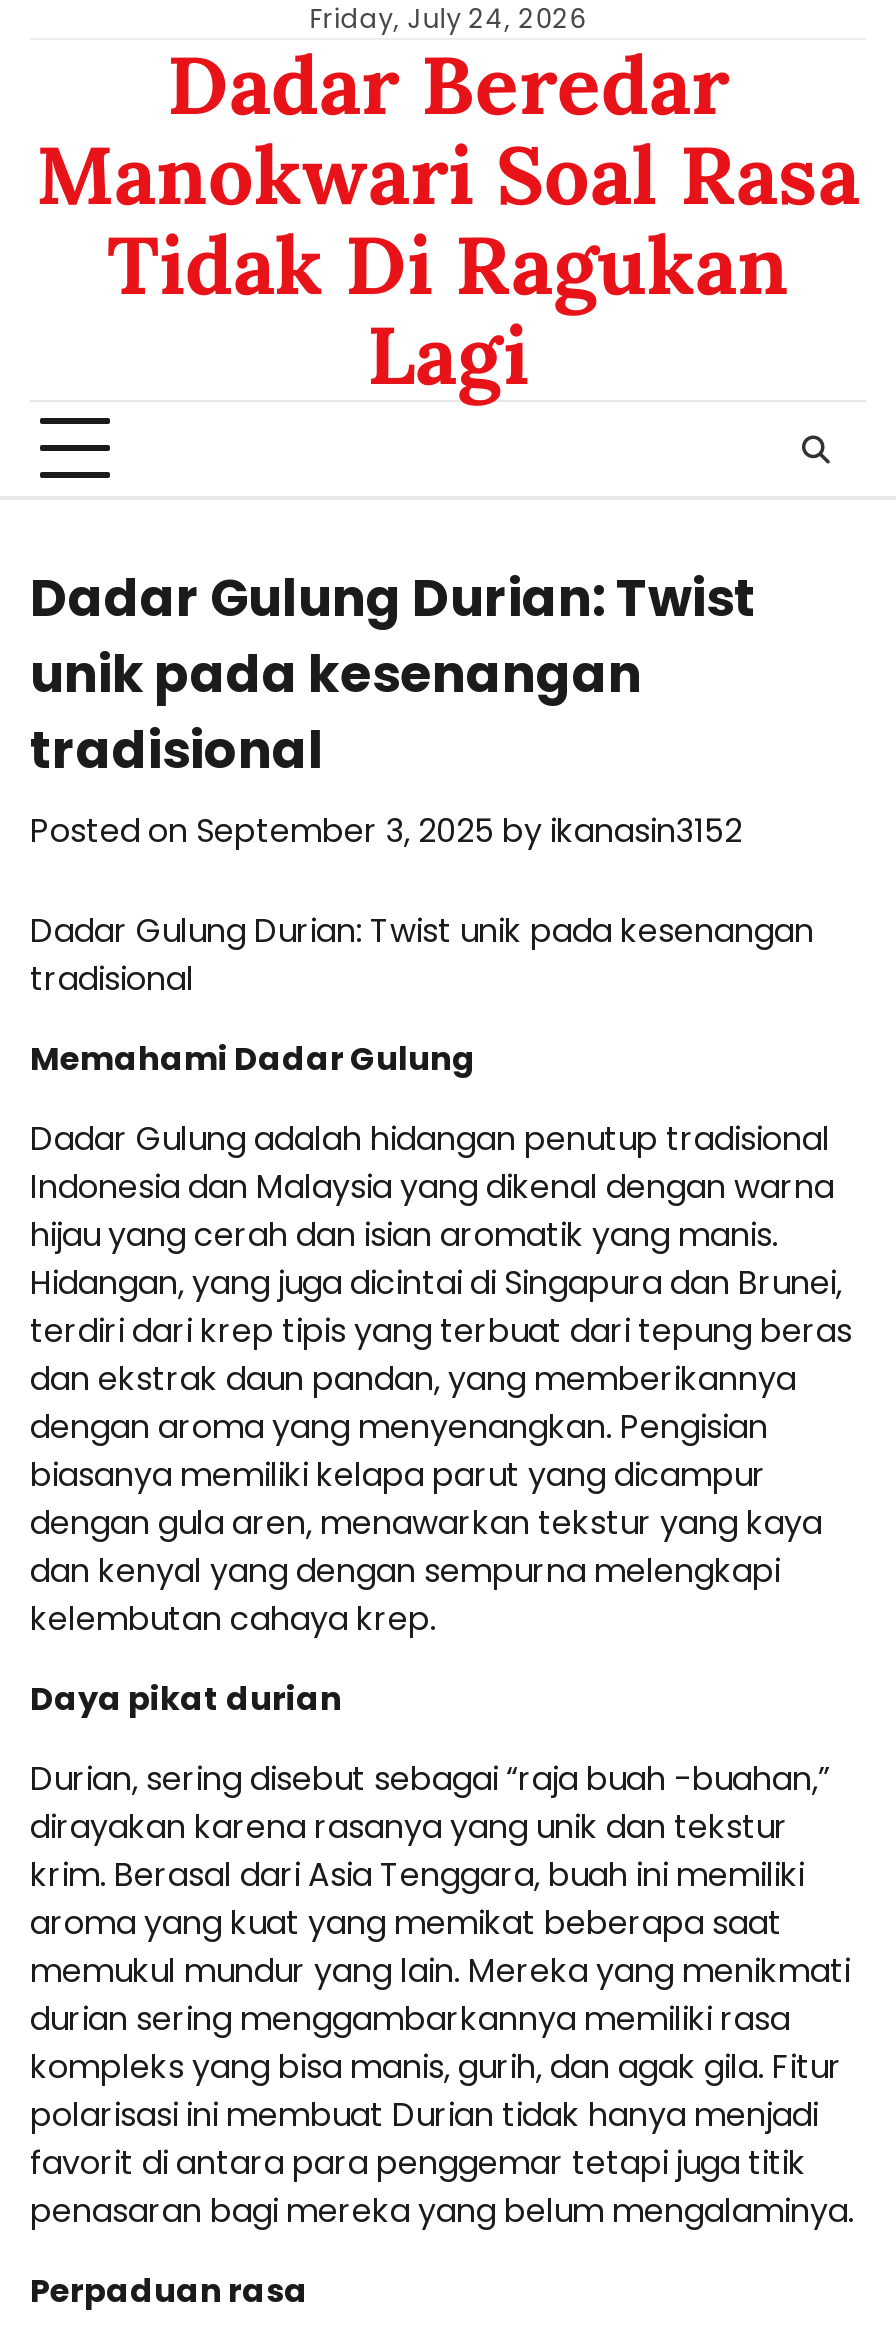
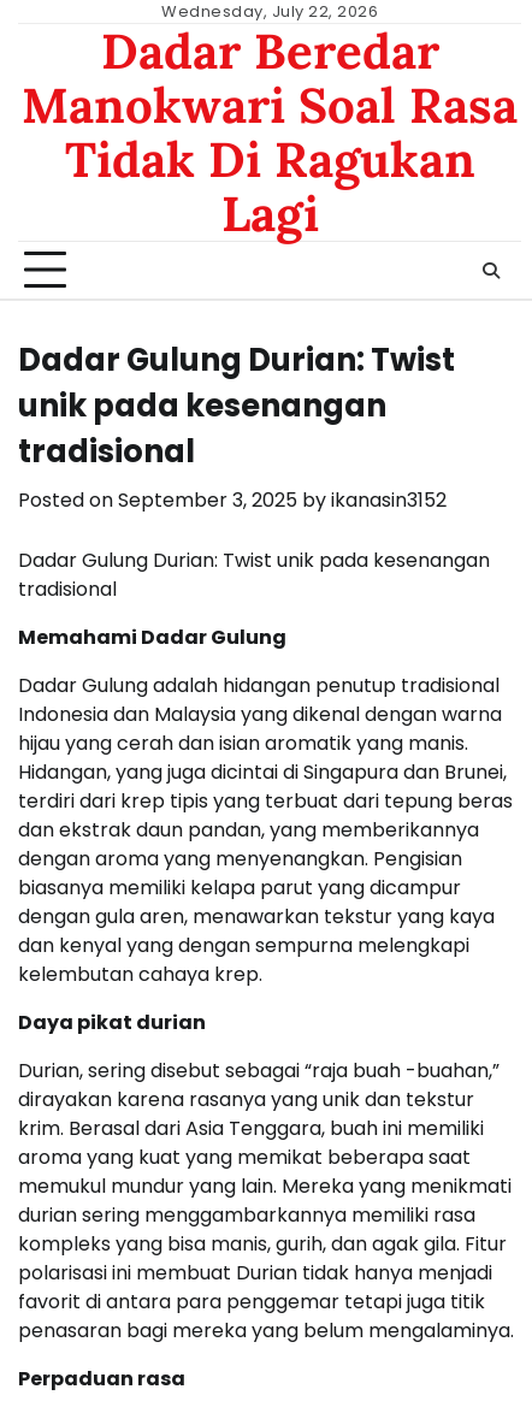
- Friday, July 24, 2026
+ Wednesday, July 22, 2026
